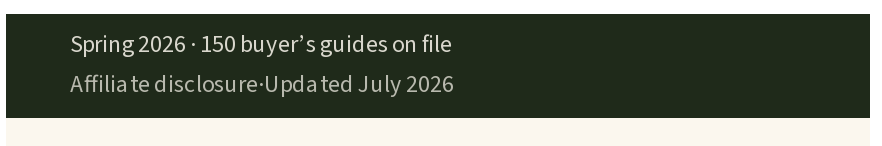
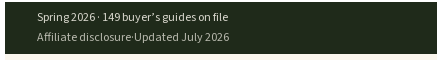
- Spring 2026 · 150 buyer’s guides on file
+ Spring 2026 · 149 buyer’s guides on file
